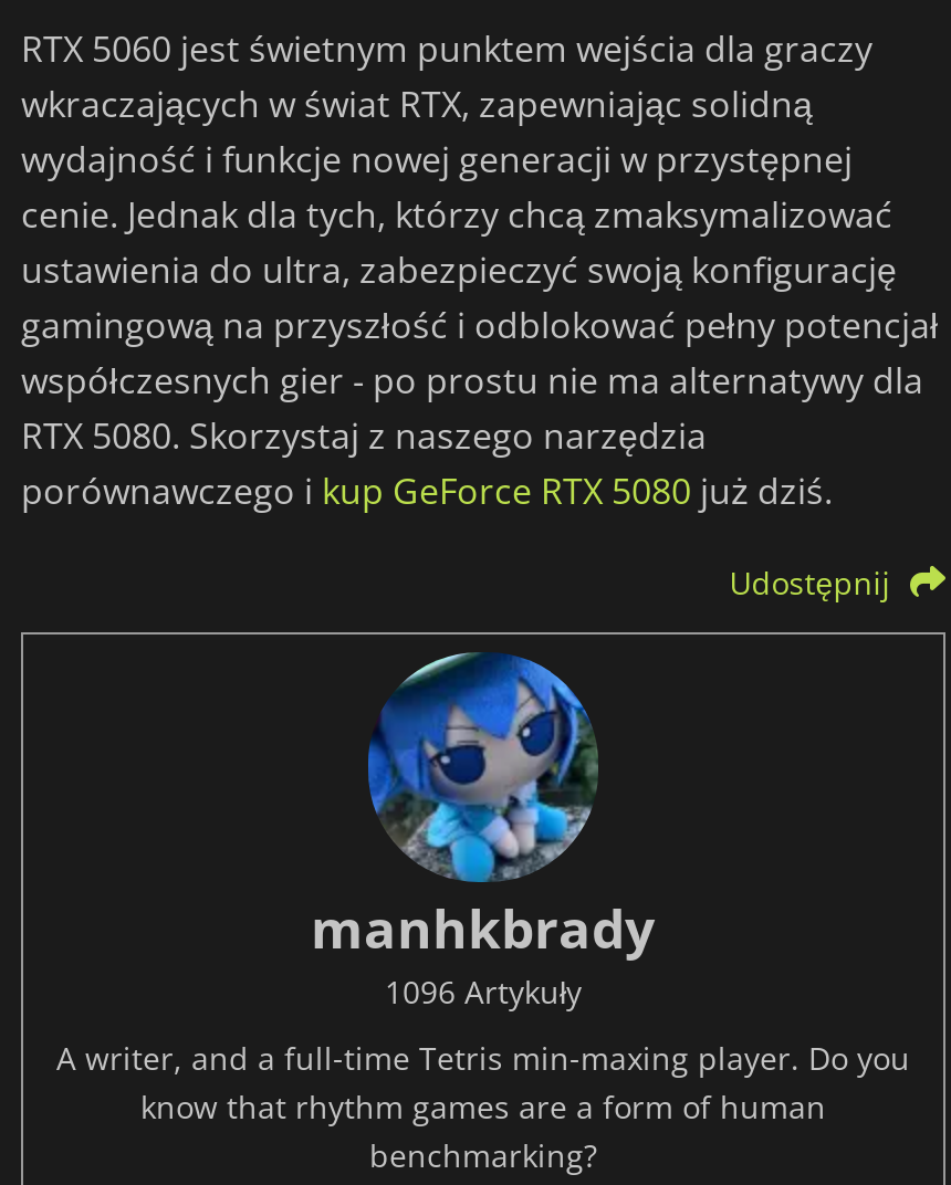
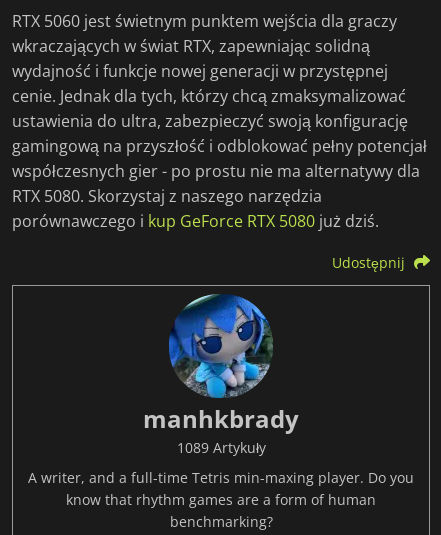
- 1096 Artykuły
+ 1089 Artykuły
